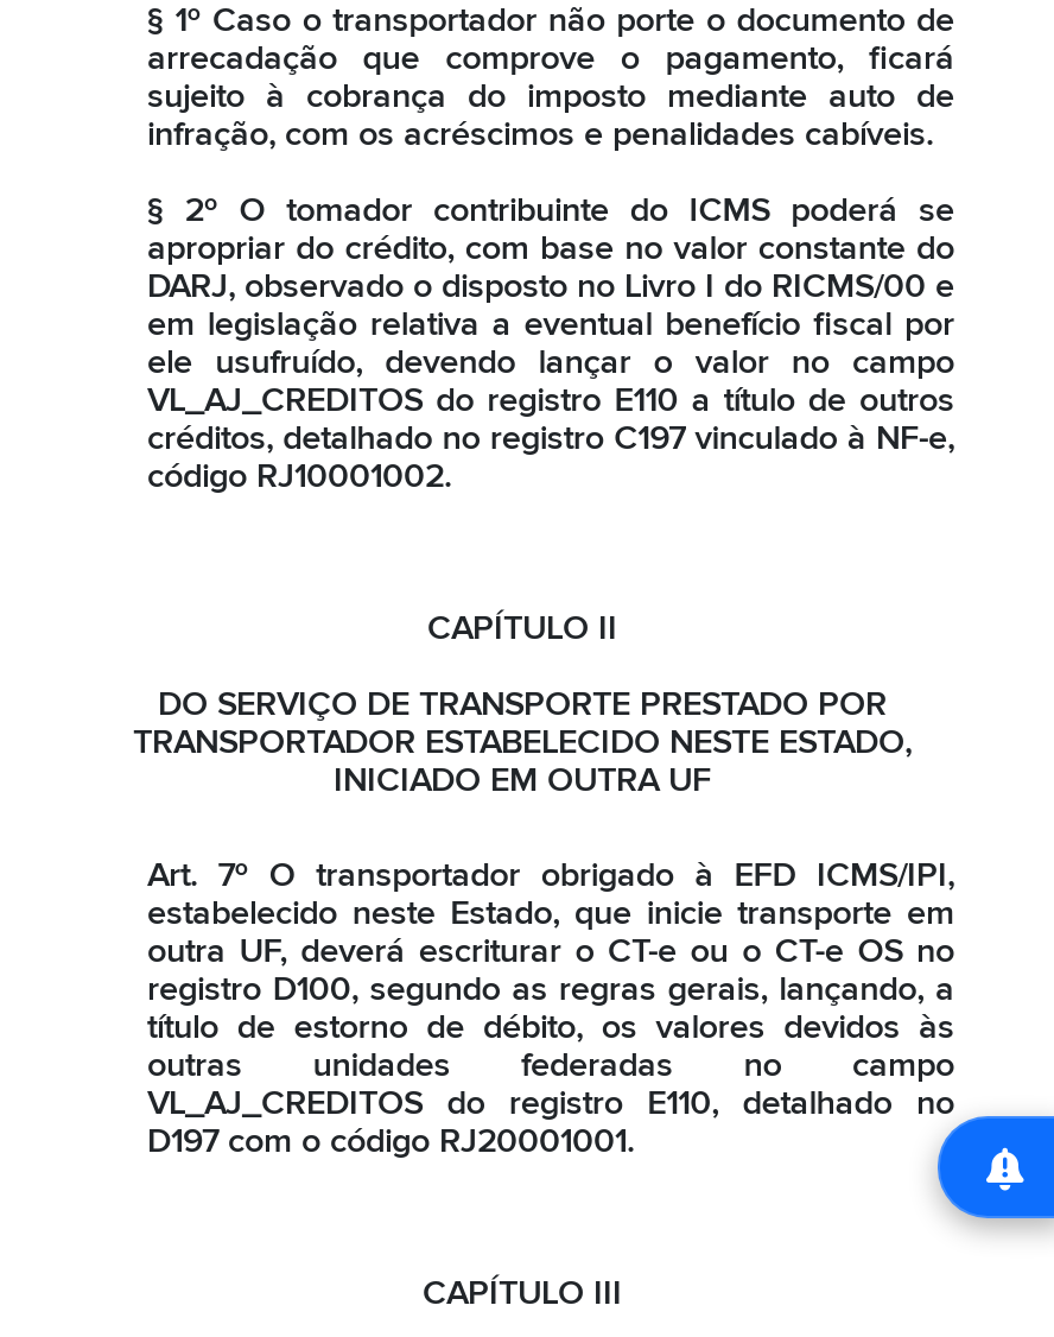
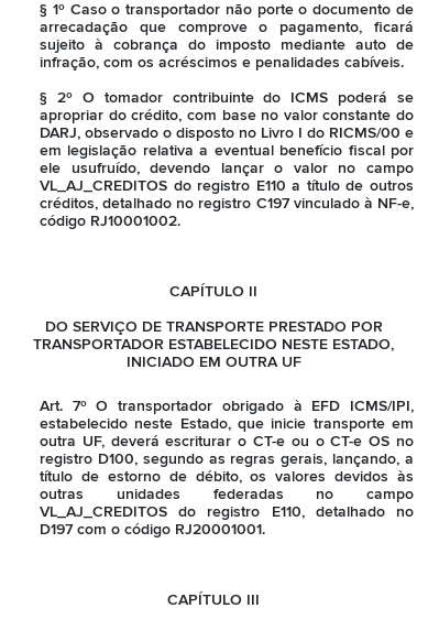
- [image]
